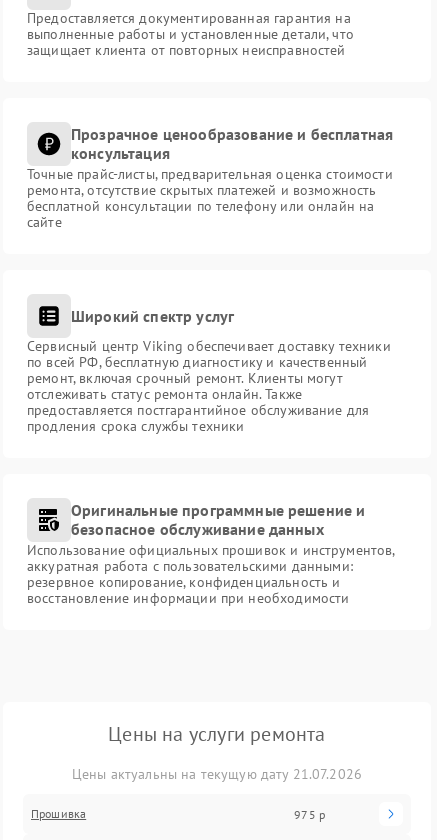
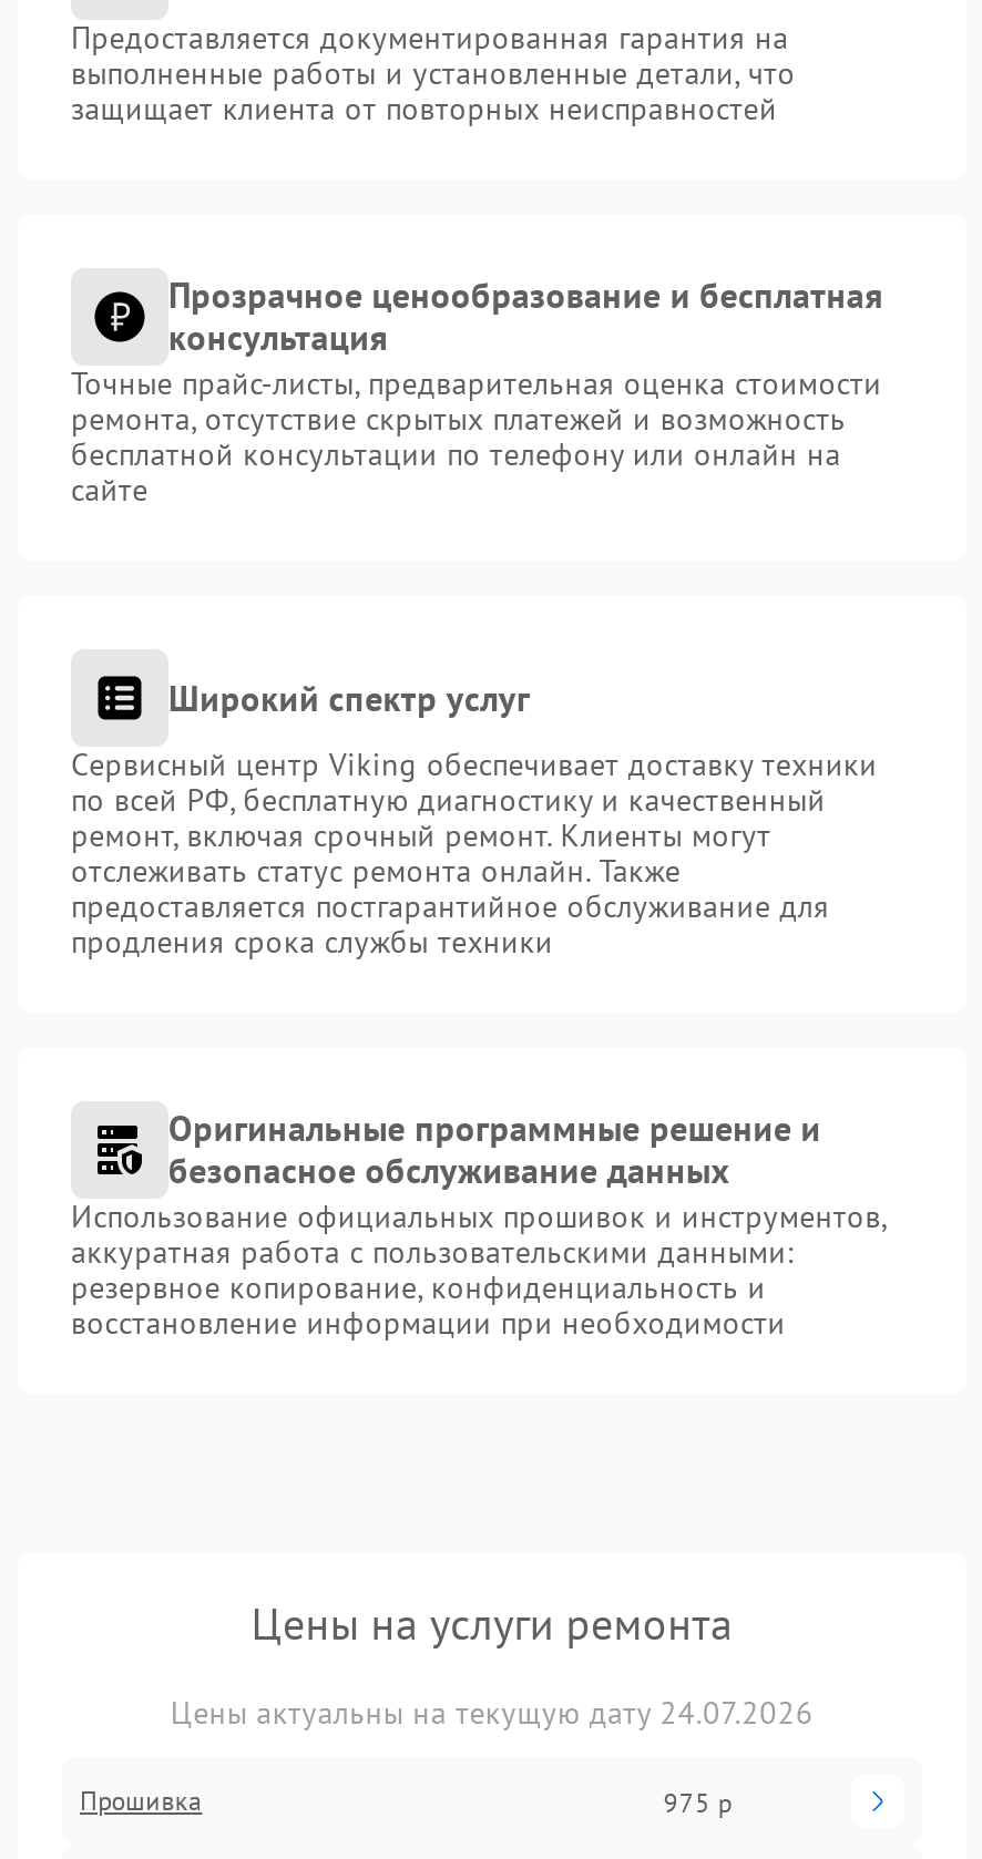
- Цены актуальны на текущую дату 21.07.2026
+ Цены актуальны на текущую дату 24.07.2026
